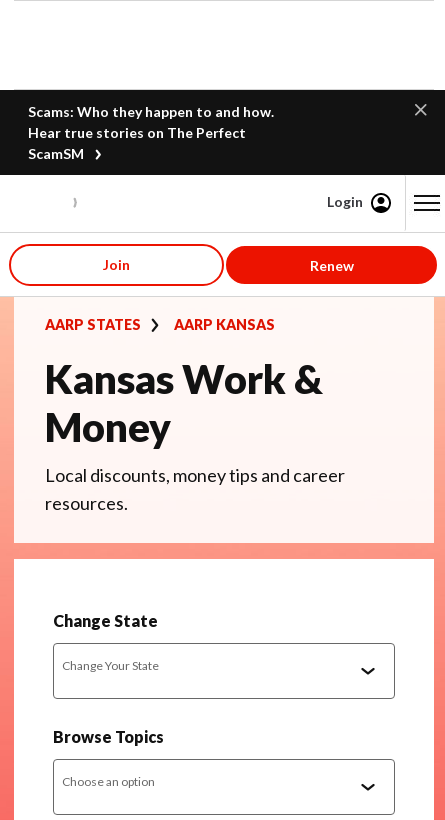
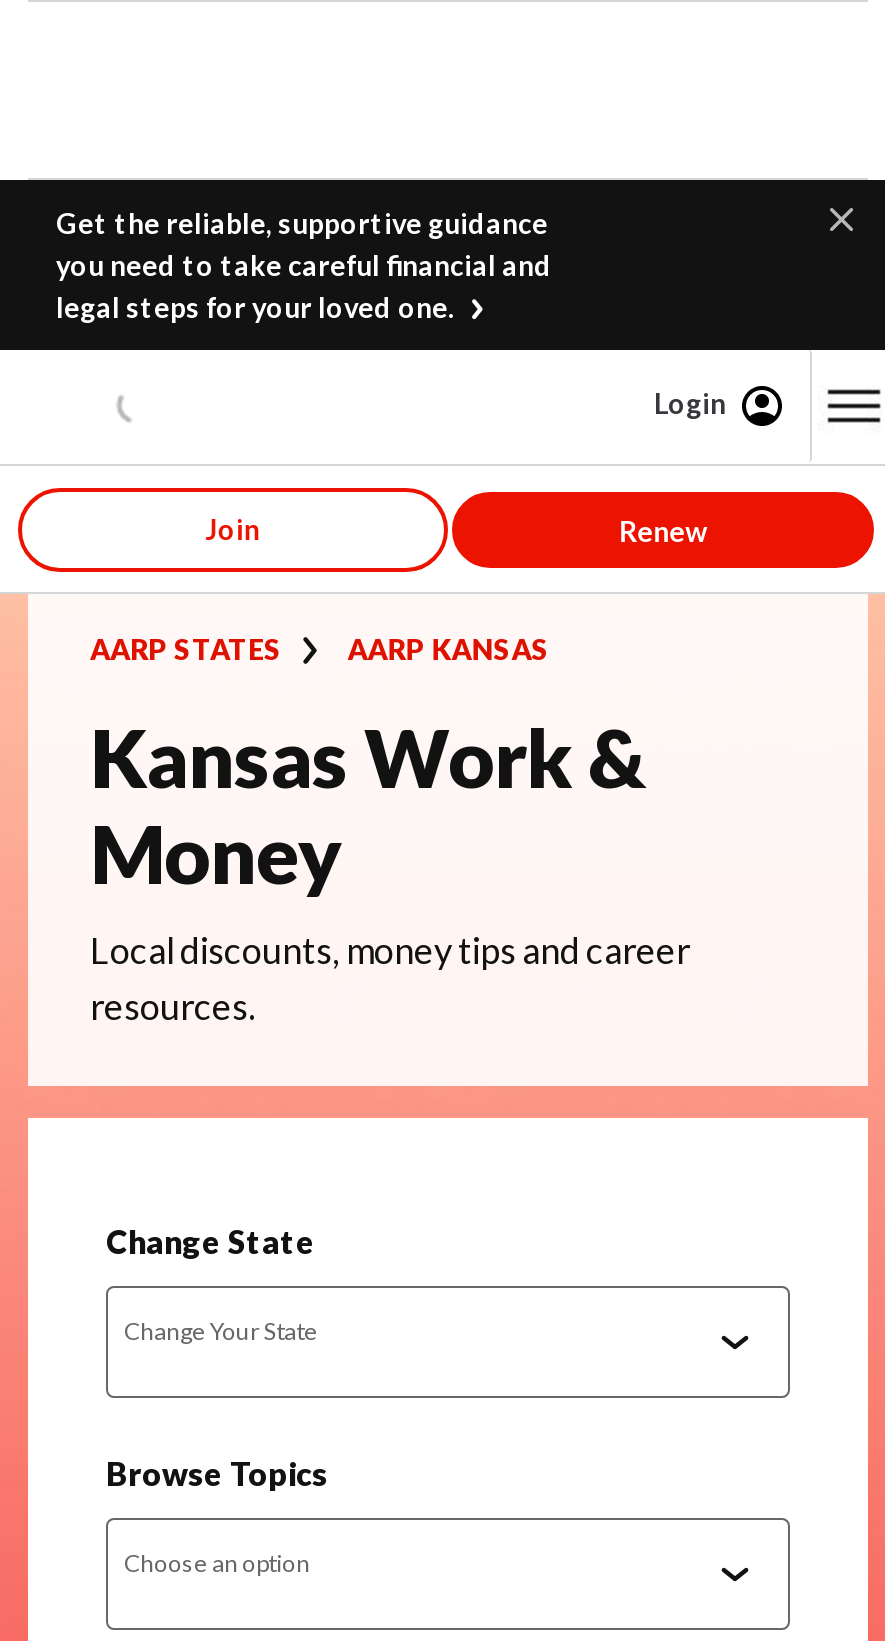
- Scams: Who they happen to and how.
- Hear true stories on The Perfect
- ScamSM
+ Get the reliable, supportive guidance
+ you need to take careful financial and
+ legal steps for your loved one.
